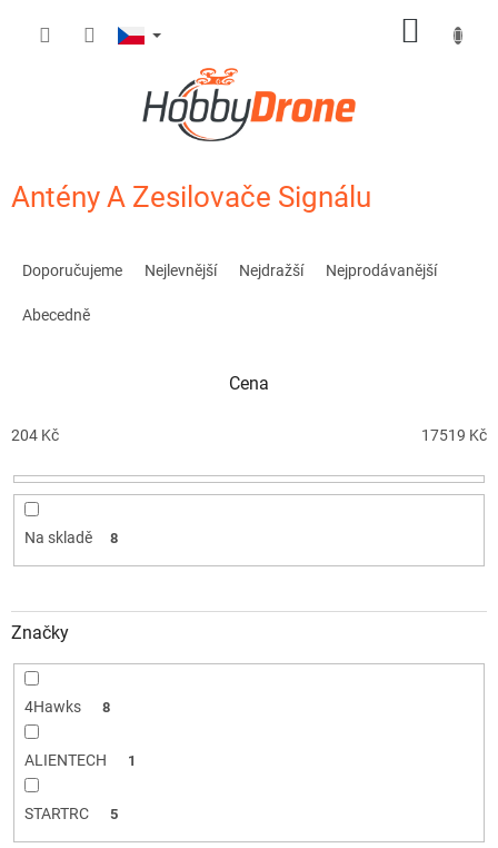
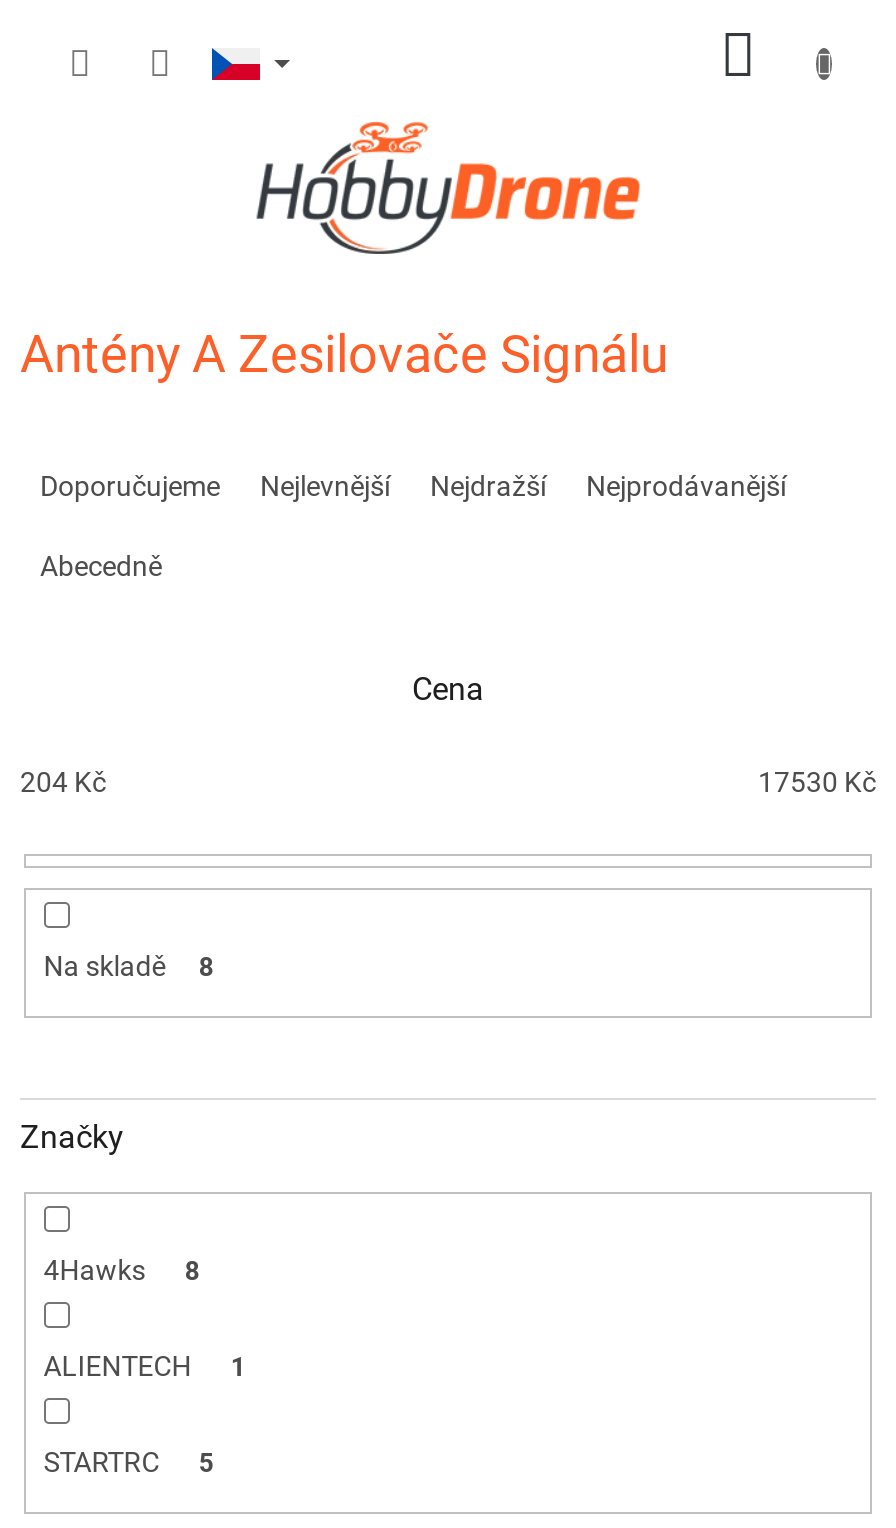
- 17519 Kč
+ 17530 Kč
